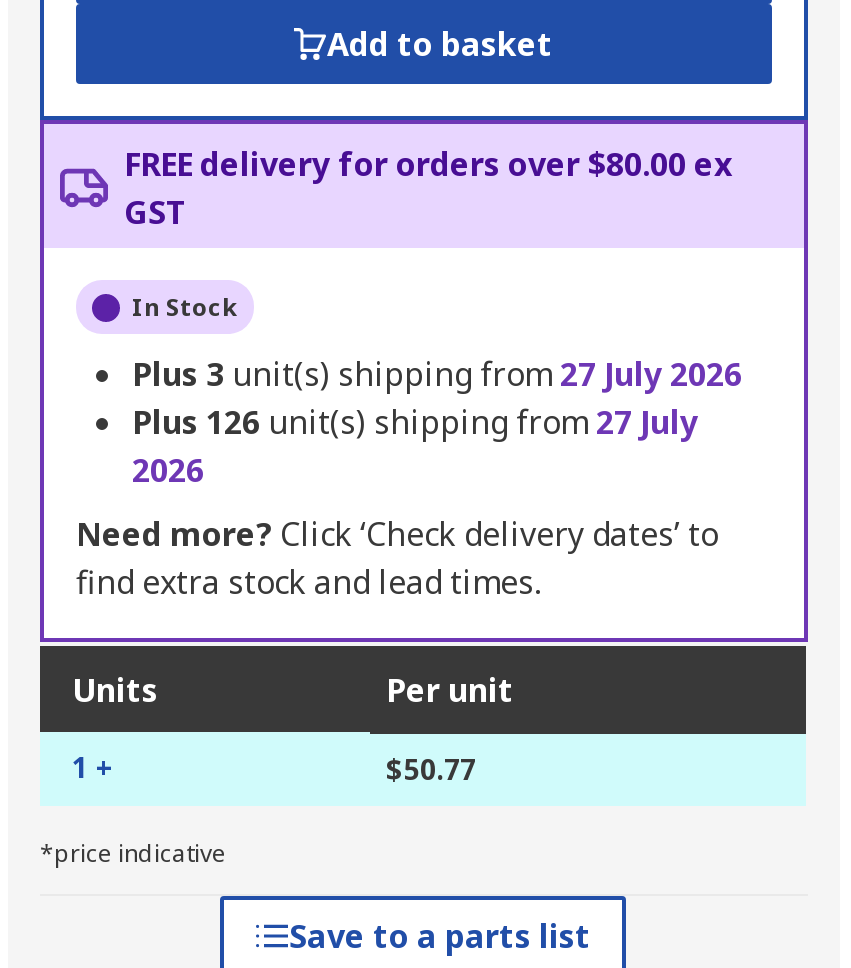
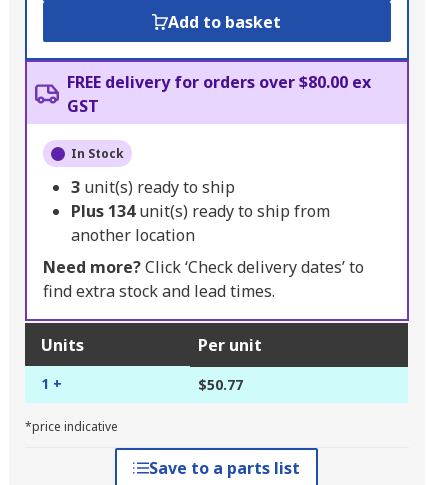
- Plus 3 unit(s) shipping from 27 July 2026
- Plus 126 unit(s) shipping from 27 July
- 2026
+ 3 unit(s) ready to ship
+ Plus 134 unit(s) ready to ship from
+ another location
